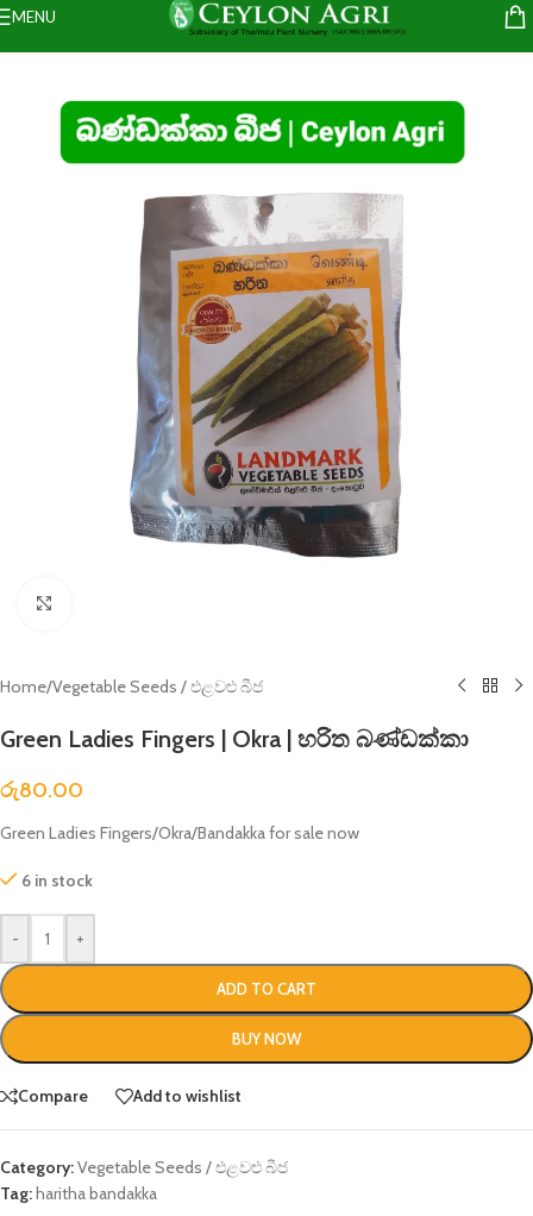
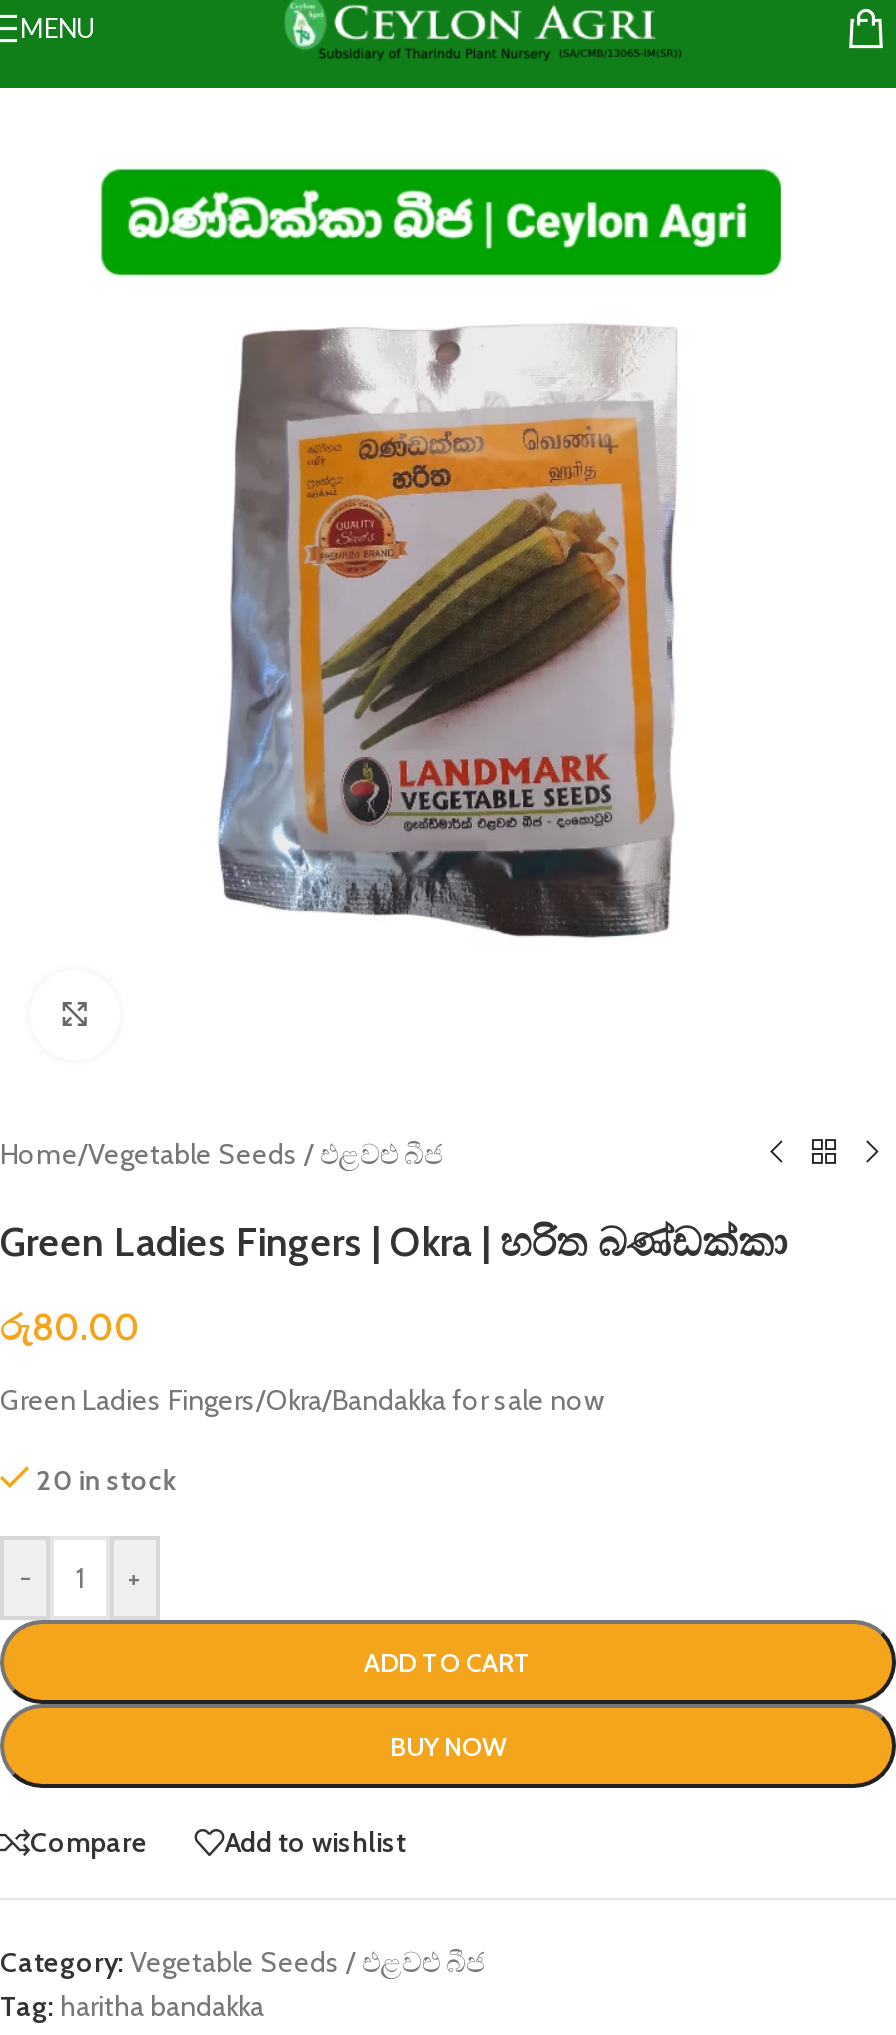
- 6 in stock
+ 20 in stock
